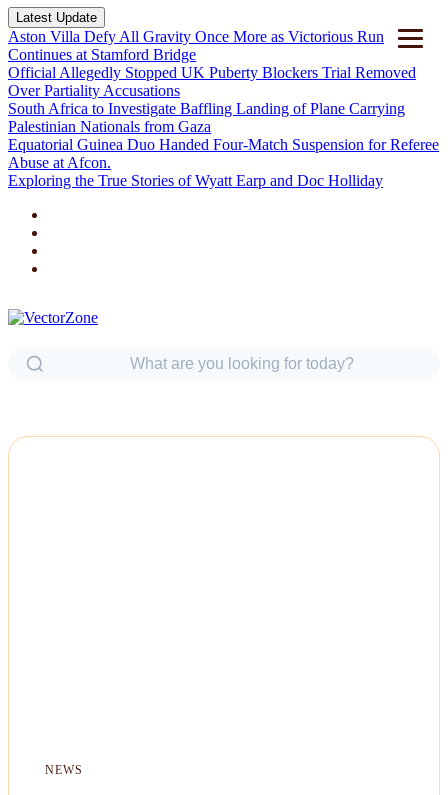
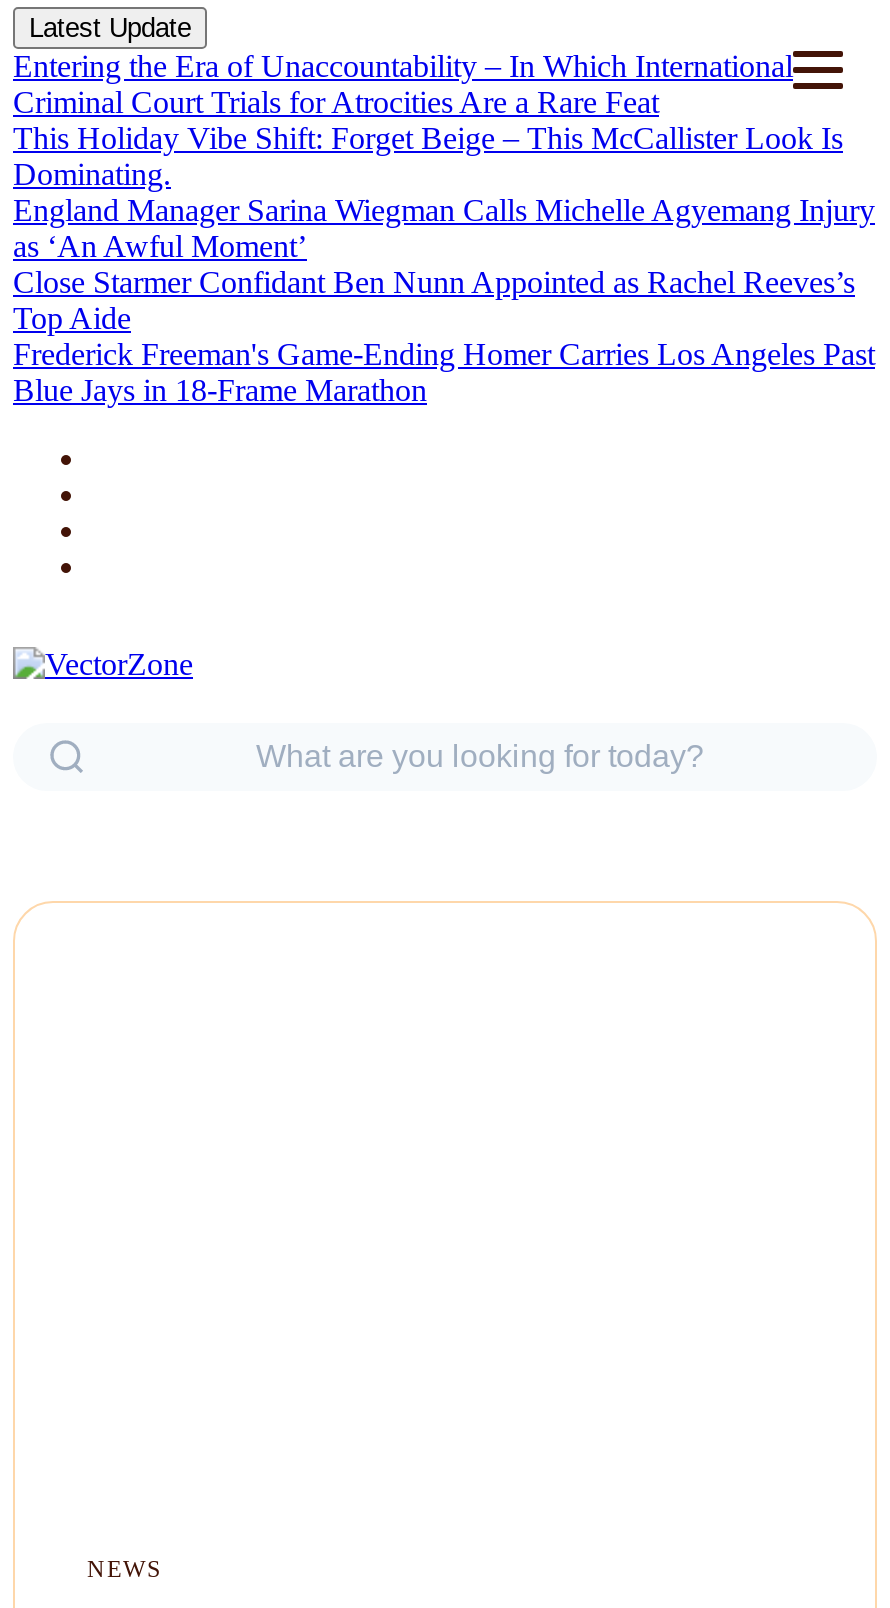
- Aston Villa Defy All Gravity Once More as Victorious Run
- Continues at Stamford Bridge
- Official Allegedly Stopped UK Puberty Blockers Trial Removed
- Over Partiality Accusations
- South Africa to Investigate Baffling Landing of Plane Carrying
- Palestinian Nationals from Gaza
- Equatorial Guinea Duo Handed Four-Match Suspension for Referee
- Abuse at Afcon.
- Exploring the True Stories of Wyatt Earp and Doc Holliday
+ Entering the Era of Unaccountability – In Which International
+ Criminal Court Trials for Atrocities Are a Rare Feat
+ This Holiday Vibe Shift: Forget Beige – This McCallister Look Is
+ Dominating.
+ England Manager Sarina Wiegman Calls Michelle Agyemang Injury
+ as ‘An Awful Moment’
+ Close Starmer Confidant Ben Nunn Appointed as Rachel Reeves’s
+ Top Aide
+ Frederick Freeman's Game-Ending Homer Carries Los Angeles Past
+ Blue Jays in 18-Frame Marathon
